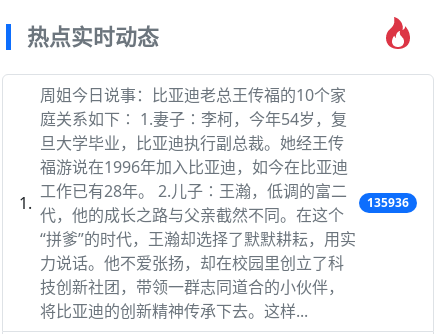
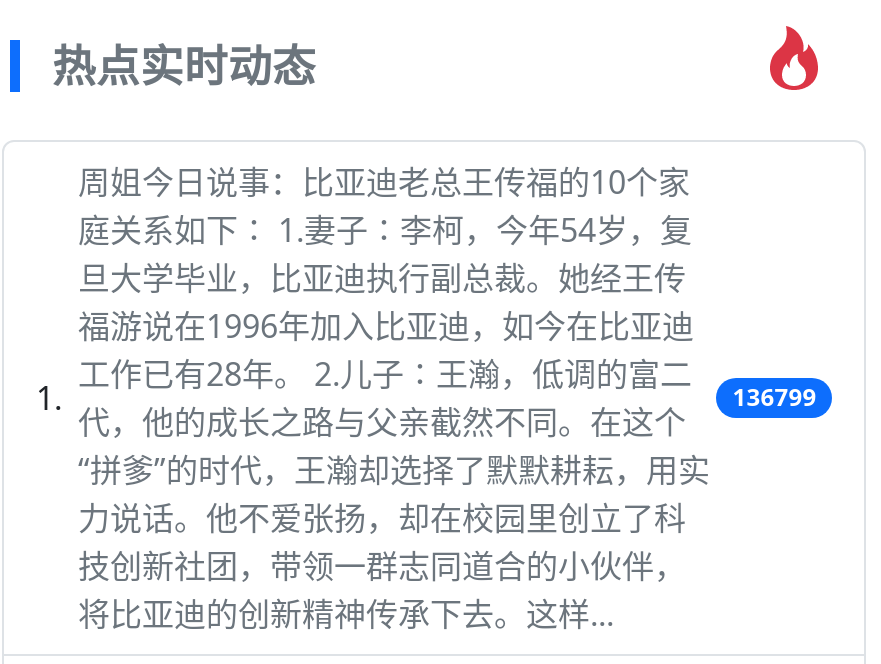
- 135936
+ 136799
